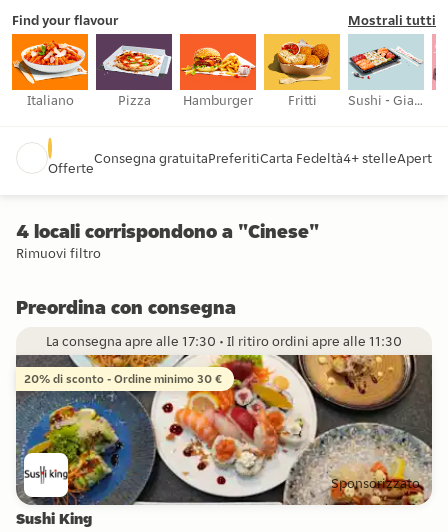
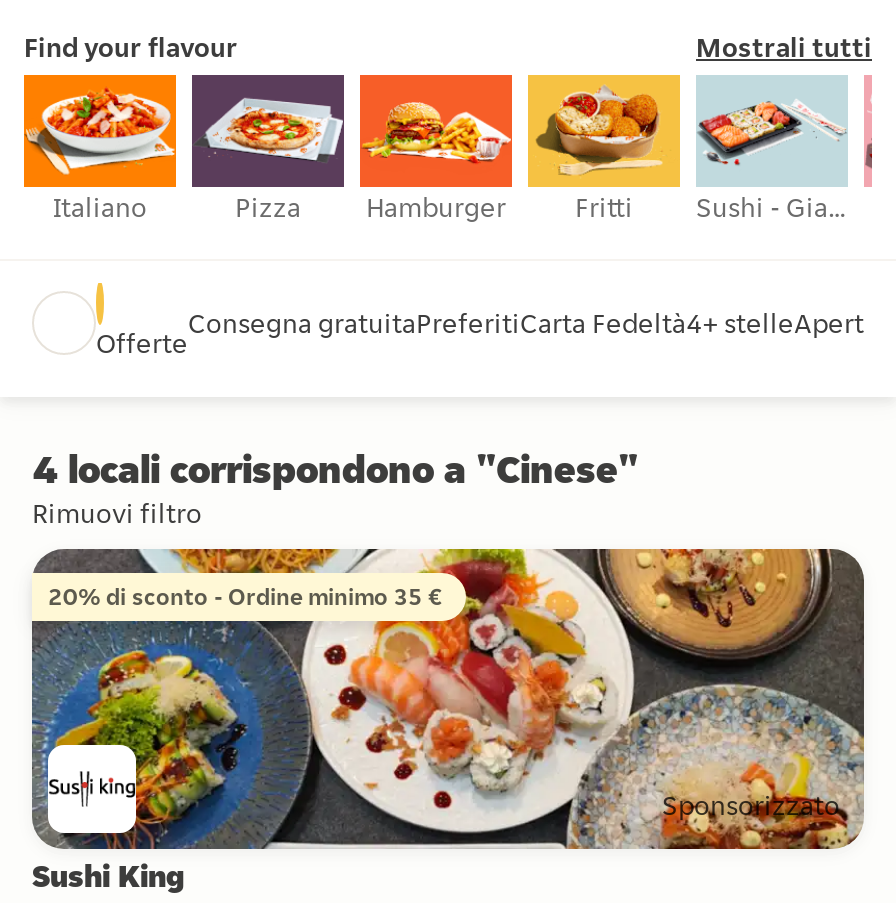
- Preordina con consegna
- La consegna apre alle 17:30 • Il ritiro ordini apre alle 11:30
- 20% di sconto - Ordine minimo 30 €
+ 20% di sconto - Ordine minimo 35 €
